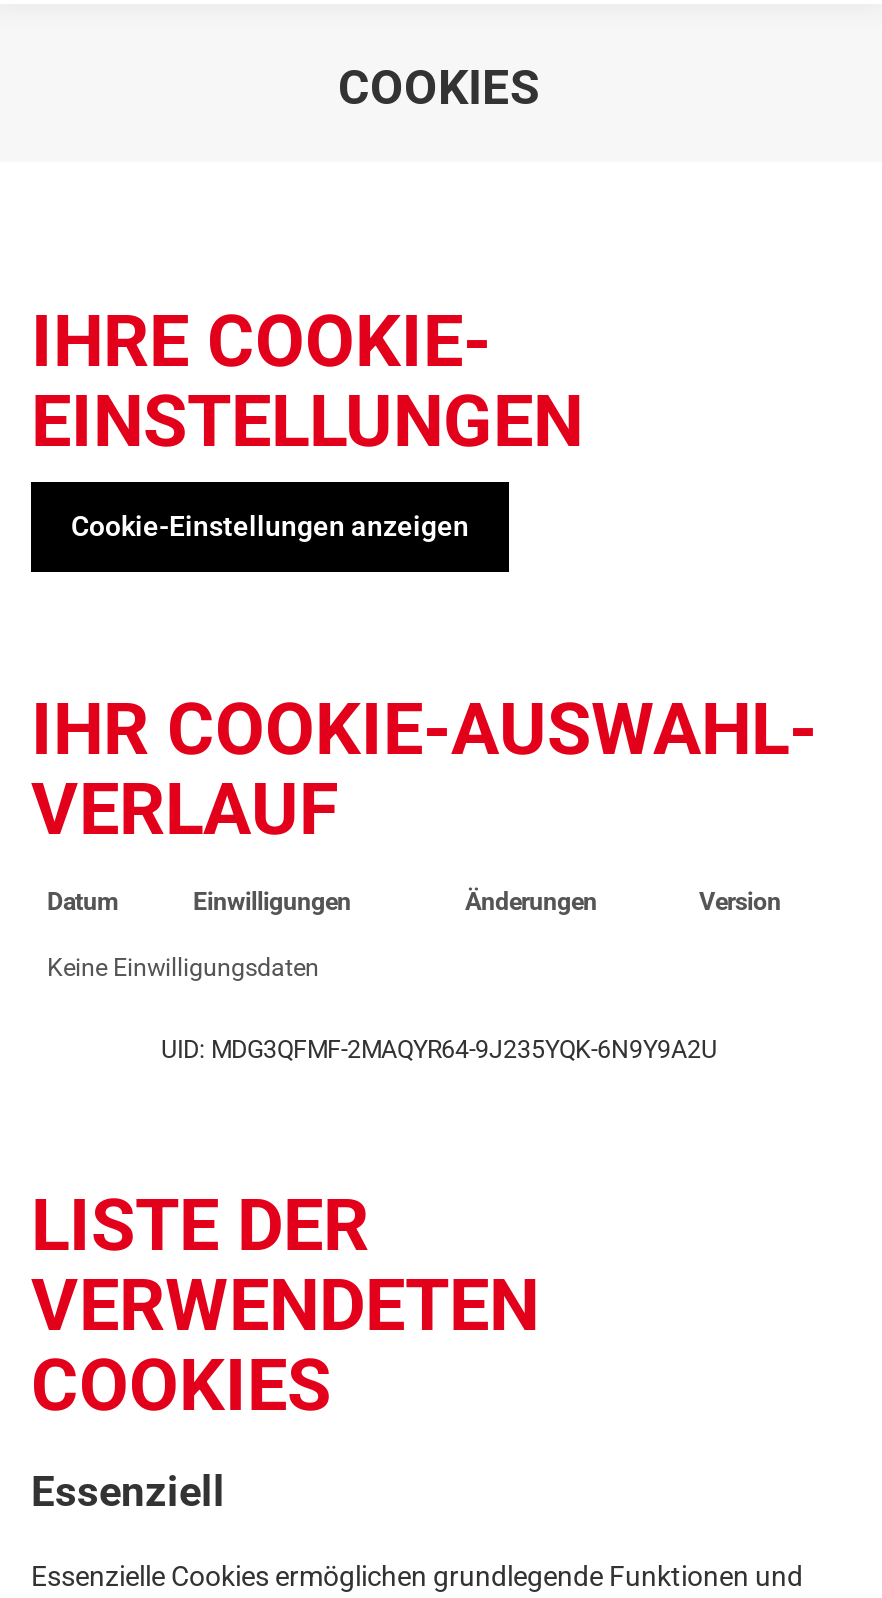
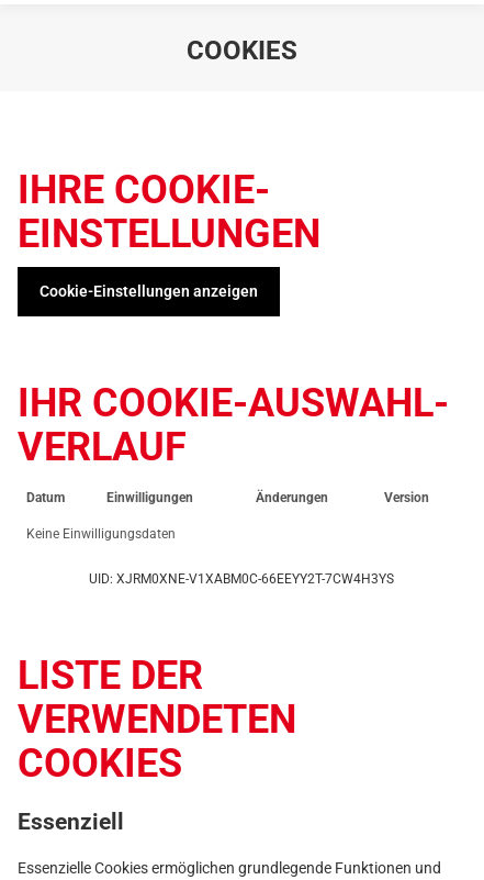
- UID: MDG3QFMF-2MAQYR64-9J235YQK-6N9Y9A2U
+ UID: XJRM0XNE-V1XABM0C-66EEYY2T-7CW4H3YS
